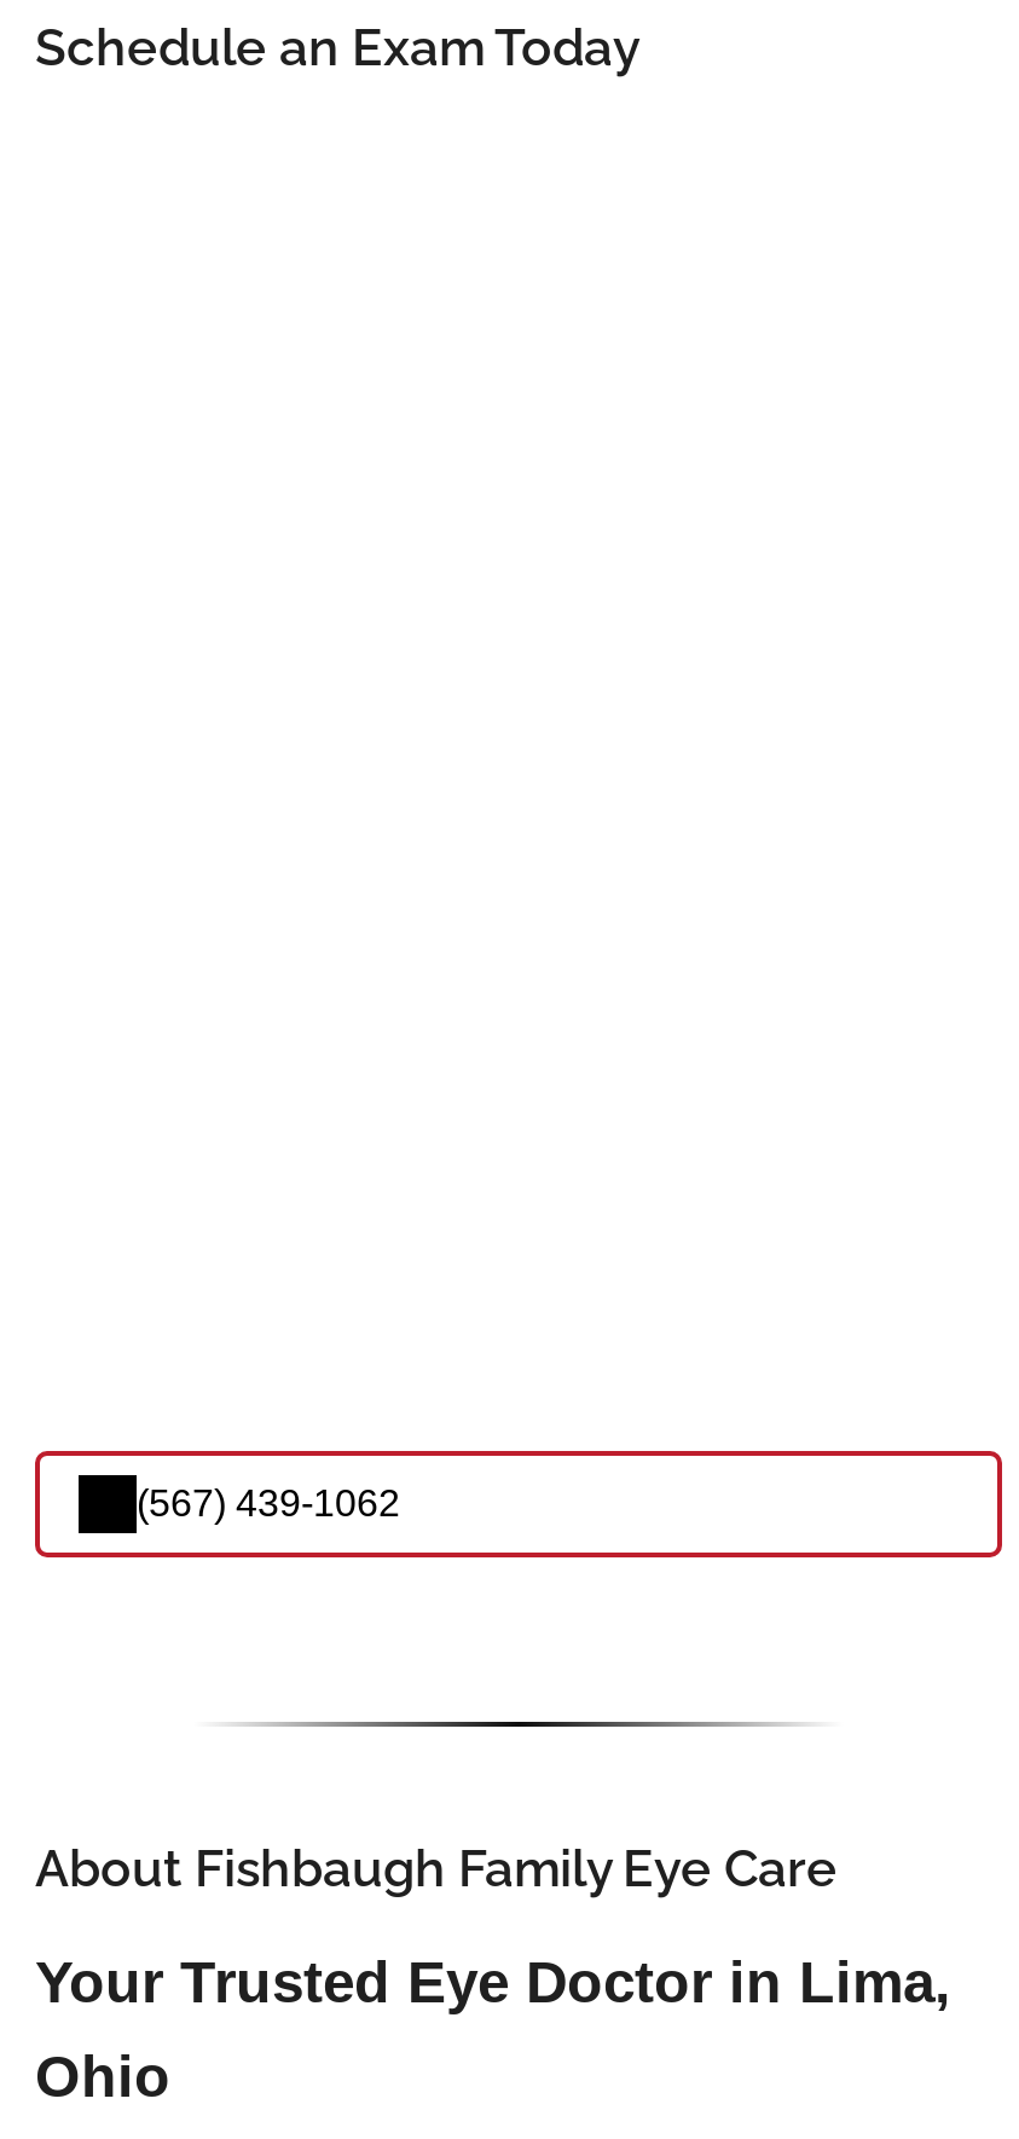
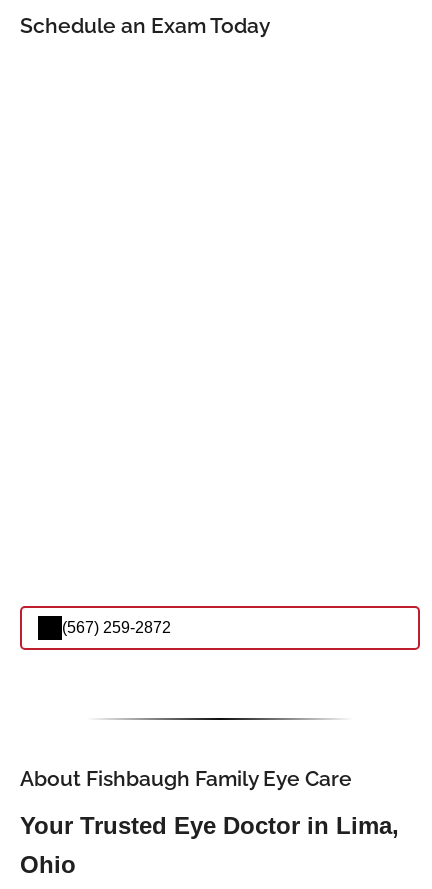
- (567) 439-1062
+ (567) 259-2872
